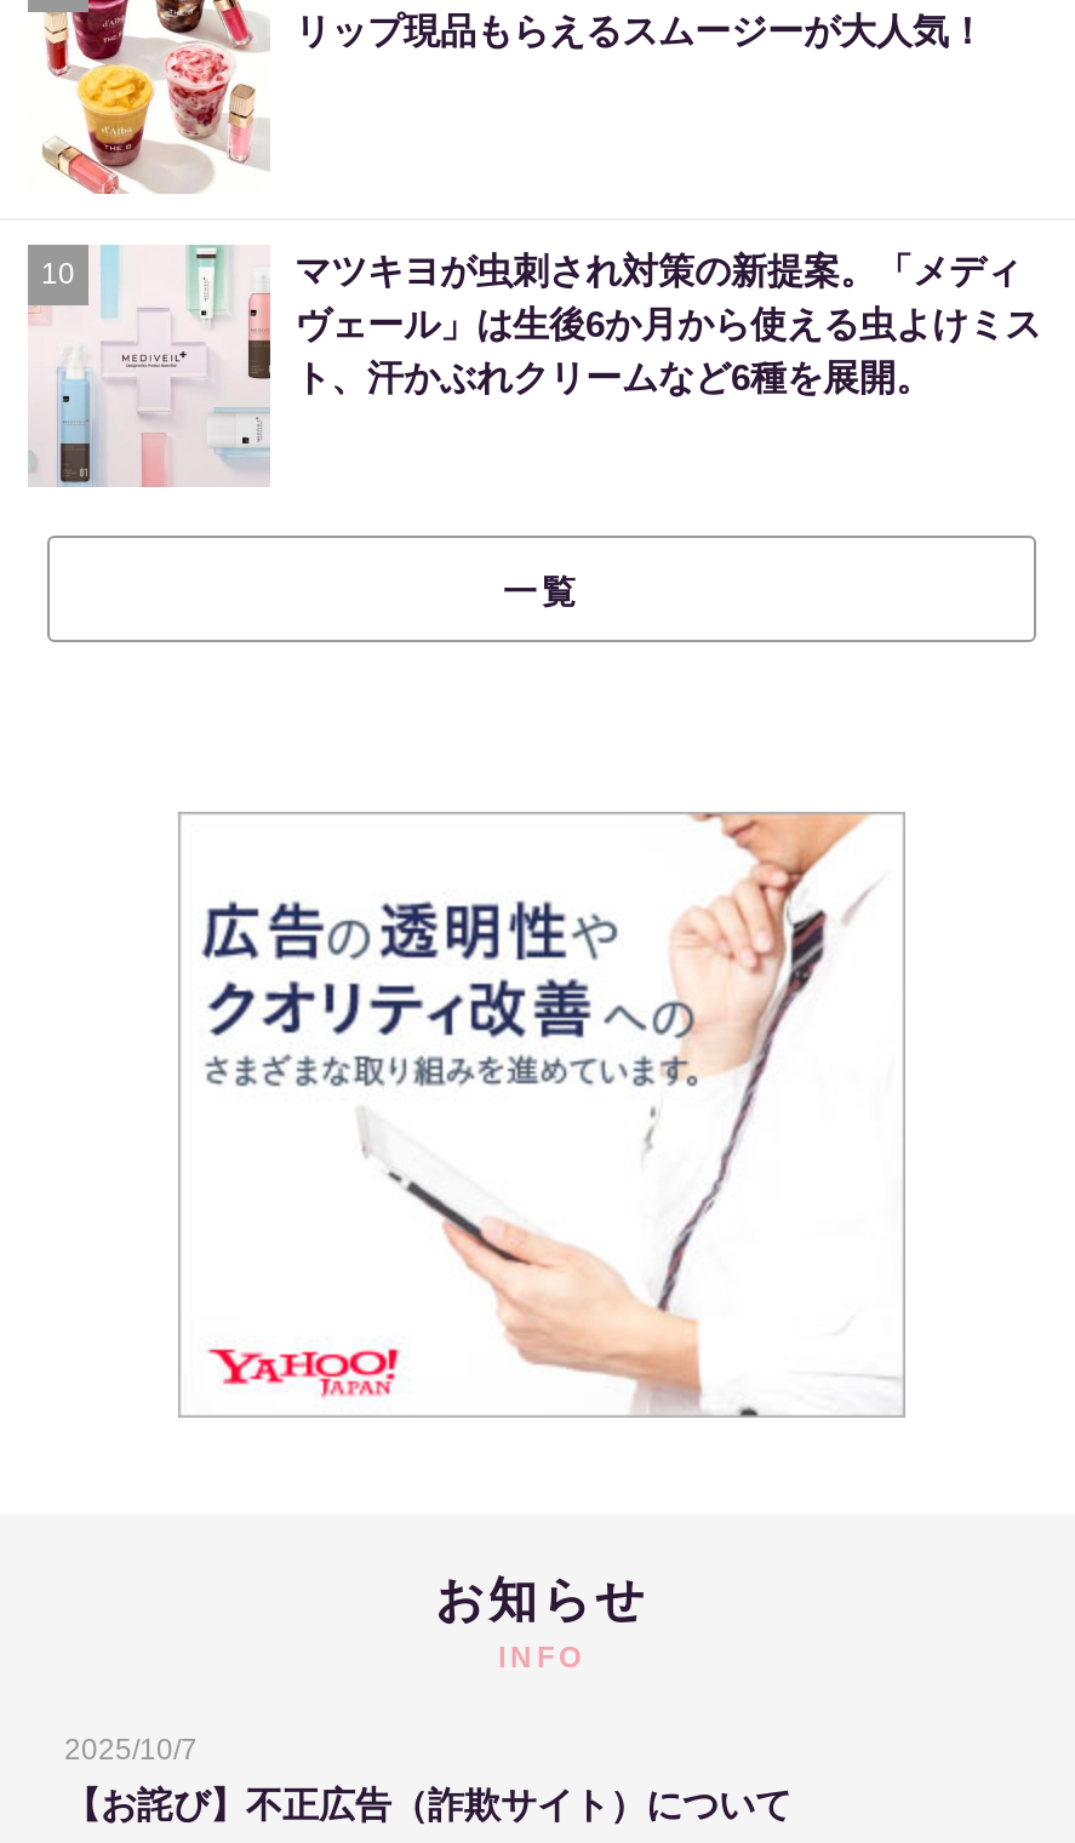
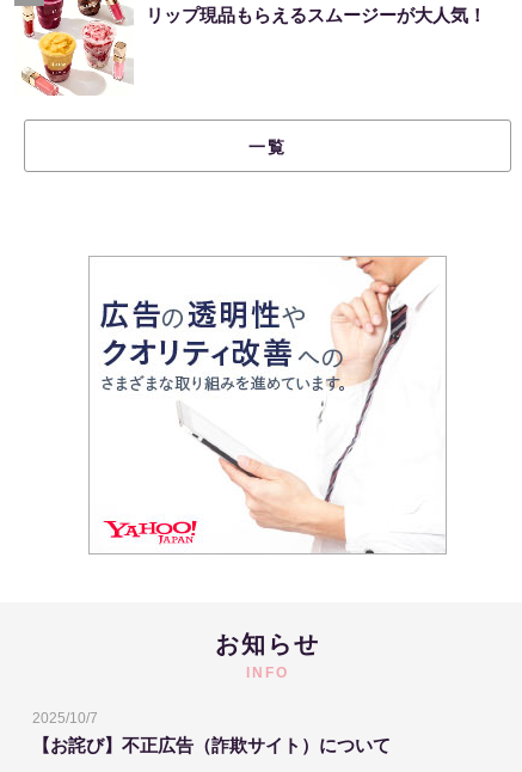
- [image]
- 10
- マツキヨが虫刺され対策の新提案。「メディ
- ヴェール」は生後6か月から使える虫よけミス
- ト、汗かぶれクリームなど6種を展開。
